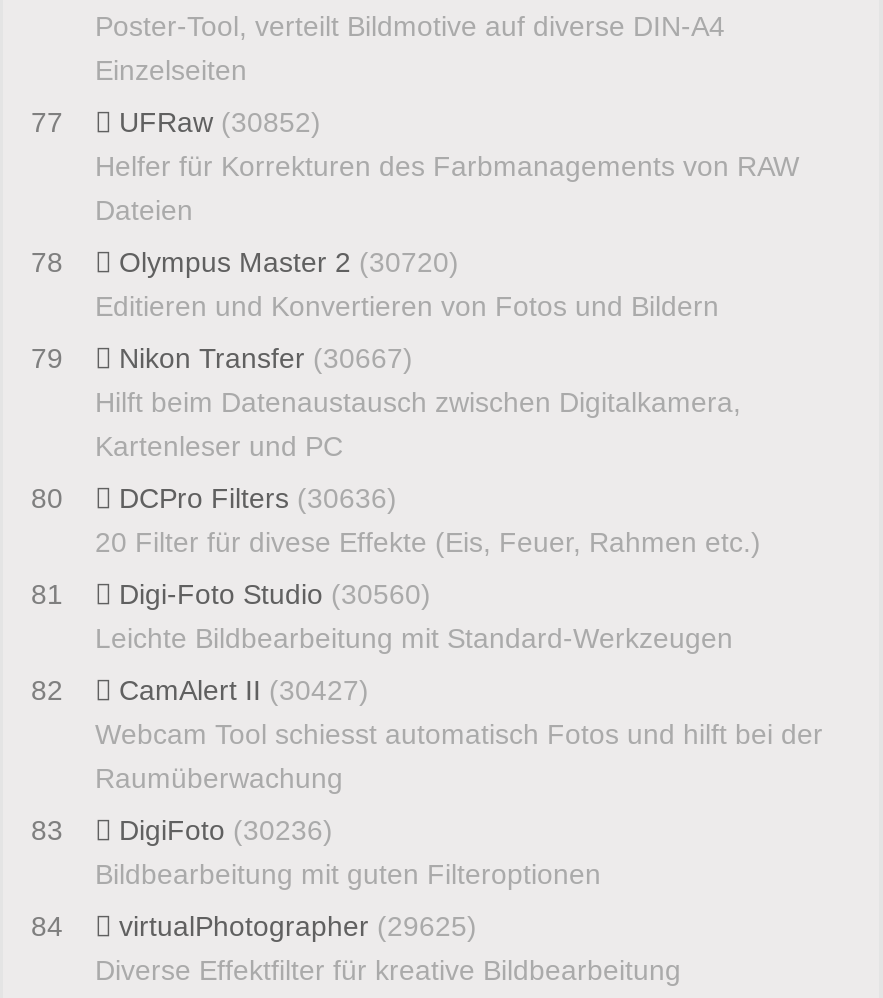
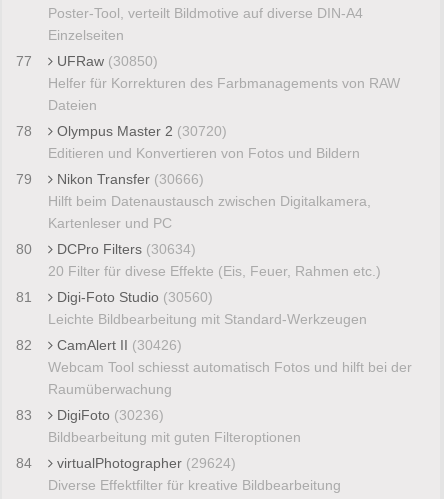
- 77 UFRaw (30852)
+ 77 UFRaw (30850)

- Nikon Transfer (30667)
+ Nikon Transfer (30666)

- DCPro Filters (30636)
+ DCPro Filters (30634)

- 82 CamAlert II (30427)
+ 82 CamAlert II (30426)

- virtualPhotographer (29625)
+ virtualPhotographer (29624)
